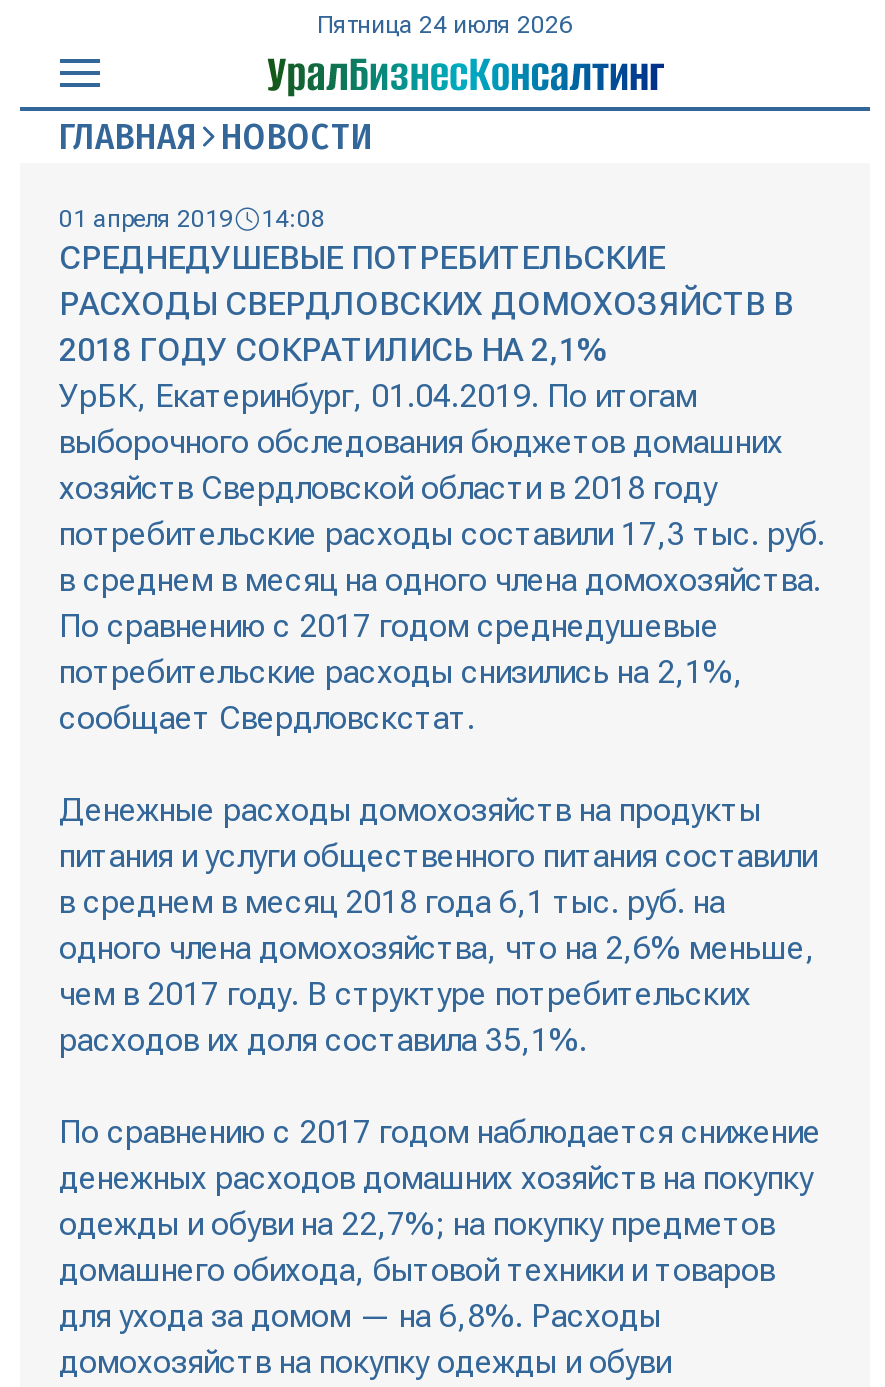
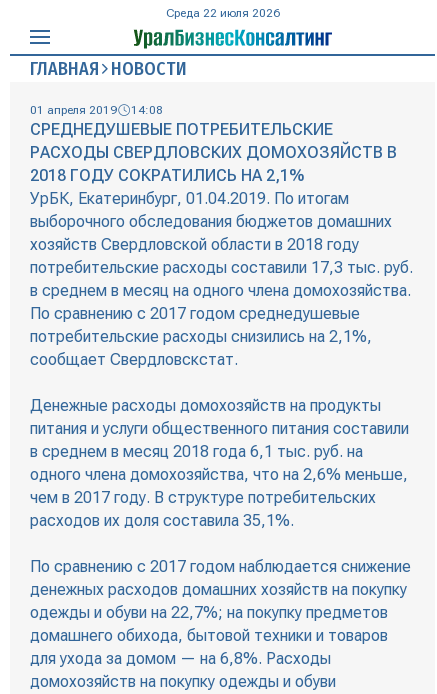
- Пятница 24 июля 2026
+ Среда 22 июля 2026
